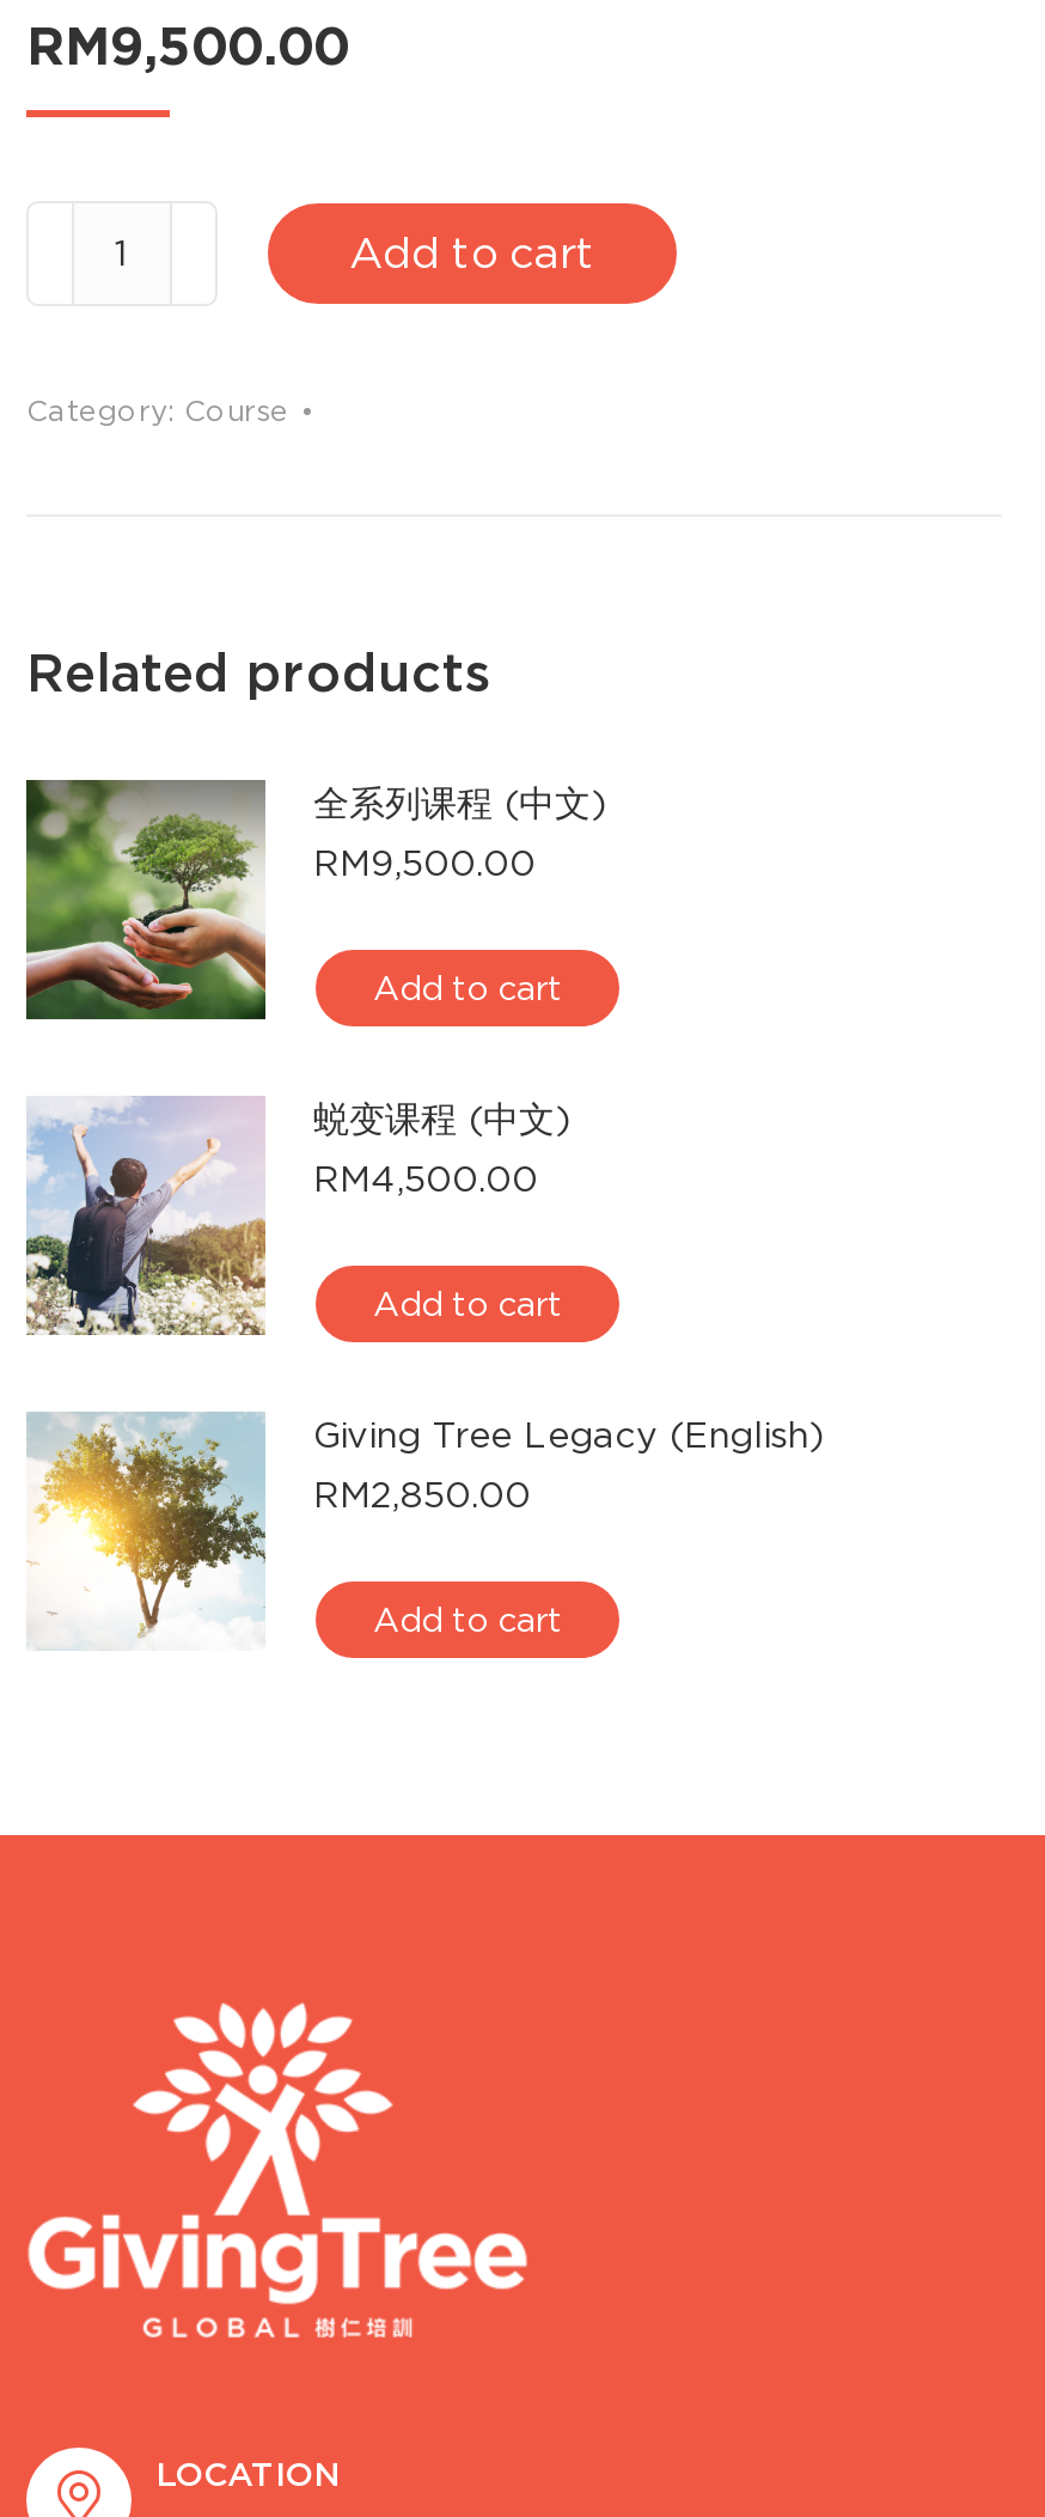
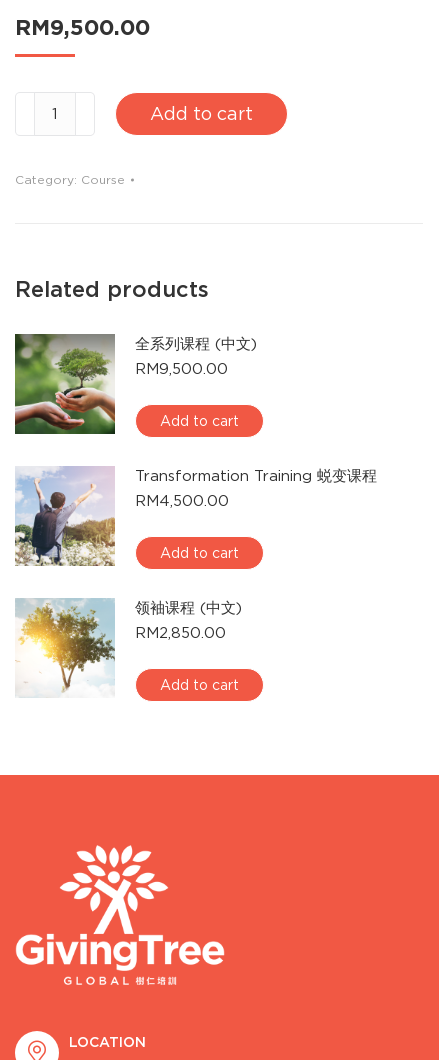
- 蜕变课程 (中文)
+ Transformation Training 蜕变课程

- Giving Tree Legacy (English)
+ 领袖课程 (中文)
